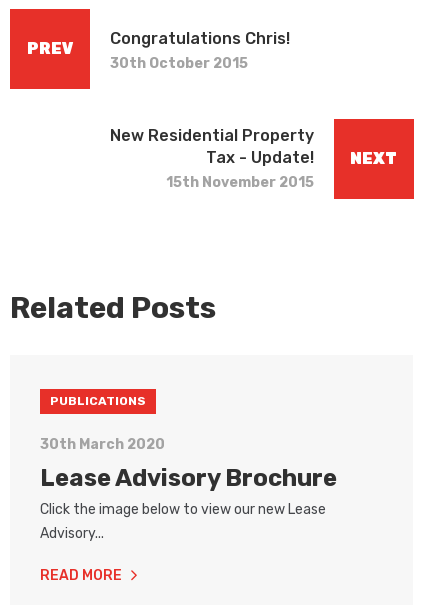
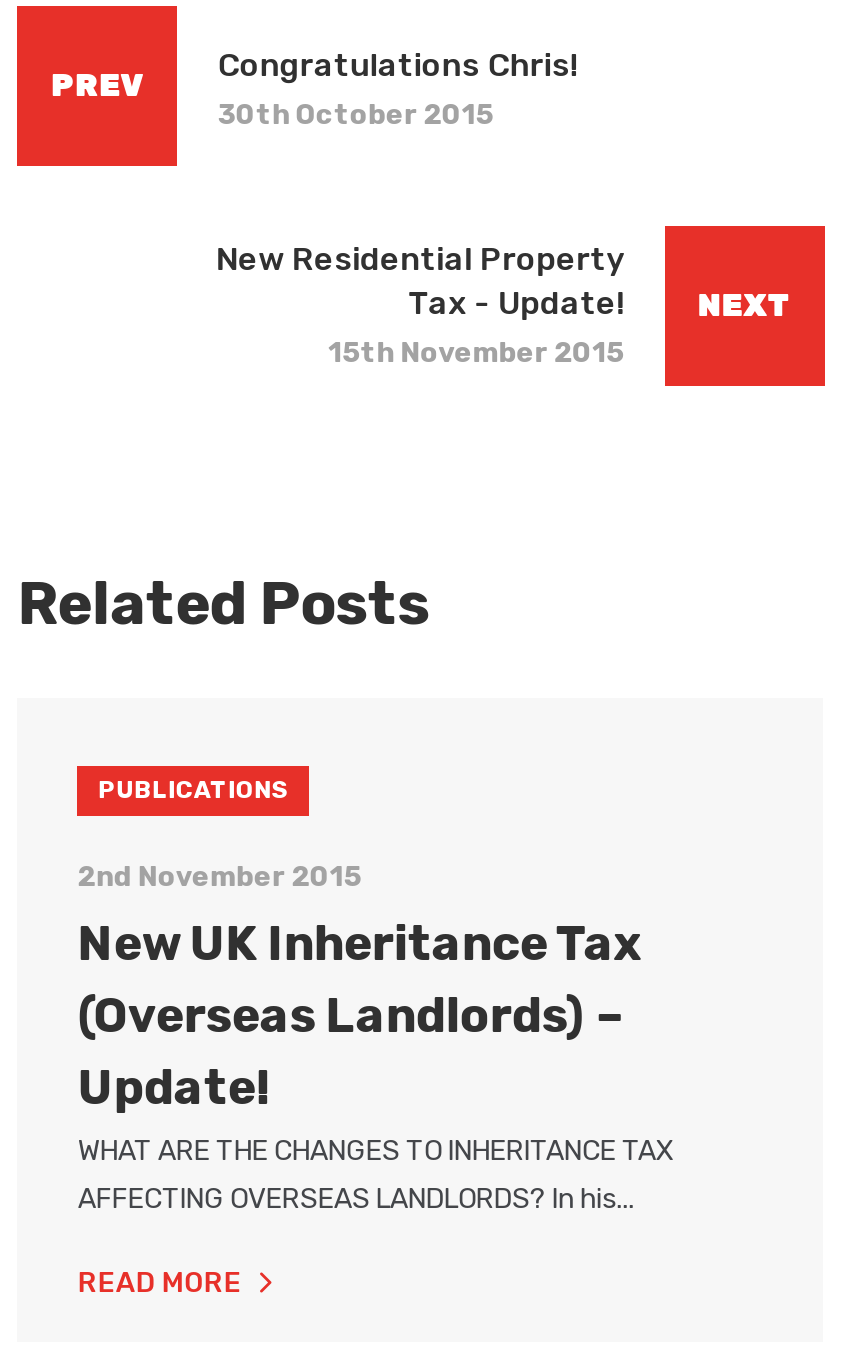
- 30th March 2020
- Lease Advisory Brochure
- Click the image below to view our new Lease
- Advisory...
+ 2nd November 2015
+ New UK Inheritance Tax
+ (Overseas Landlords) –
+ Update!
+ WHAT ARE THE CHANGES TO INHERITANCE TAX
+ AFFECTING OVERSEAS LANDLORDS? In his...
